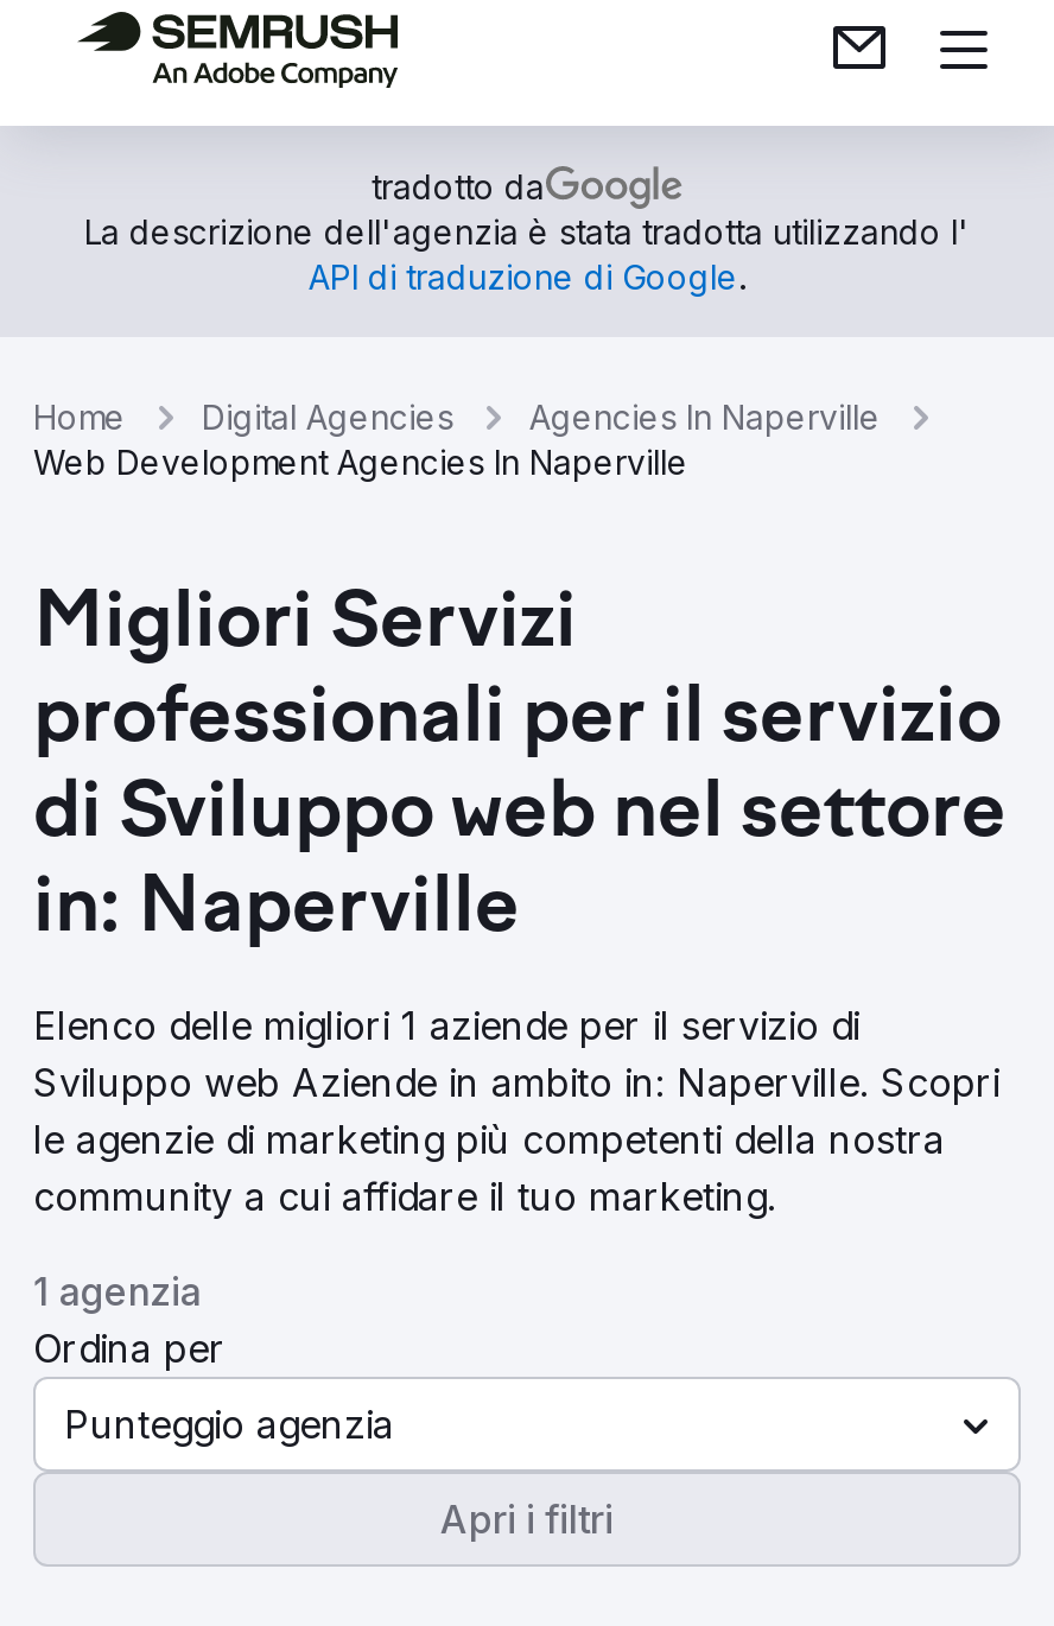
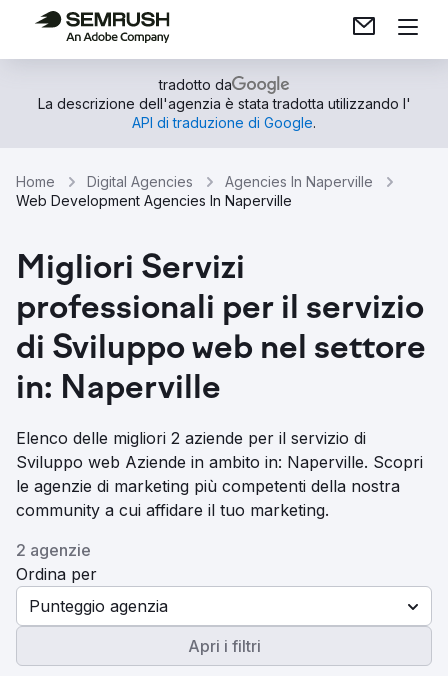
- Elenco delle migliori 1 aziende per il servizio di
+ Elenco delle migliori 2 aziende per il servizio di

- 1 agenzia
+ 2 agenzie
